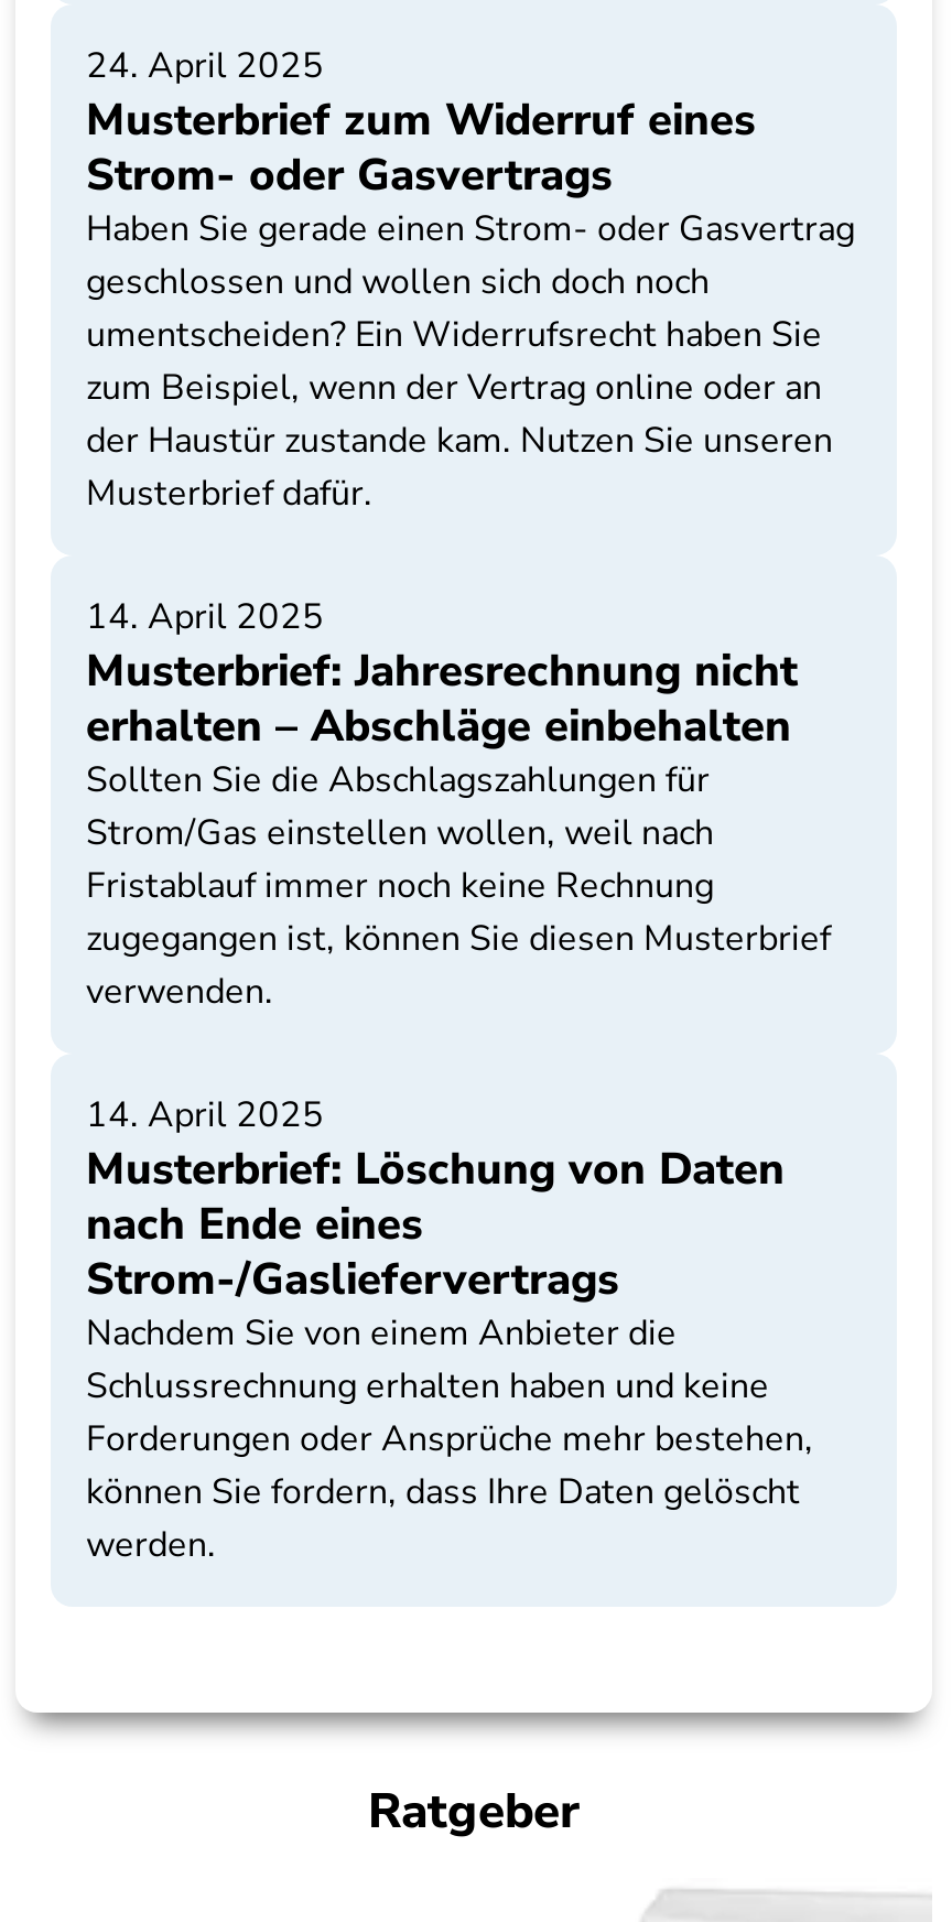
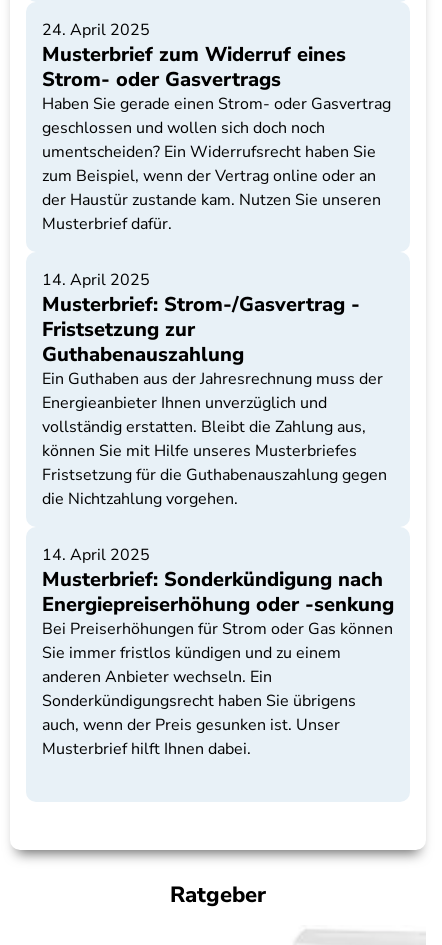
- Musterbrief: Jahresrechnung nicht
- erhalten – Abschläge einbehalten
- Sollten Sie die Abschlagszahlungen für
- Strom/Gas einstellen wollen, weil nach
- Fristablauf immer noch keine Rechnung
- zugegangen ist, können Sie diesen Musterbrief
- verwenden.
+ Musterbrief: Strom-/Gasvertrag -
+ Fristsetzung zur
+ Guthabenauszahlung
+ Ein Guthaben aus der Jahresrechnung muss der
+ Energieanbieter Ihnen unverzüglich und
+ vollständig erstatten. Bleibt die Zahlung aus,
+ können Sie mit Hilfe unseres Musterbriefes
+ Fristsetzung für die Guthabenauszahlung gegen
+ die Nichtzahlung vorgehen.

- Musterbrief: Löschung von Daten
- nach Ende eines
- Strom-/Gasliefervertrags
- Nachdem Sie von einem Anbieter die
- Schlussrechnung erhalten haben und keine
- Forderungen oder Ansprüche mehr bestehen,
- können Sie fordern, dass Ihre Daten gelöscht
- werden.
+ Musterbrief: Sonderkündigung nach
+ Energiepreiserhöhung oder -senkung
+ Bei Preiserhöhungen für Strom oder Gas können
+ Sie immer fristlos kündigen und zu einem
+ anderen Anbieter wechseln. Ein
+ Sonderkündigungsrecht haben Sie übrigens
+ auch, wenn der Preis gesunken ist. Unser
+ Musterbrief hilft Ihnen dabei.
